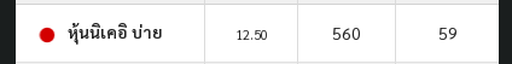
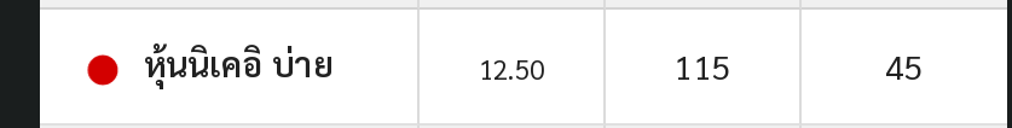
- 560
+ 115

- 59
+ 45
